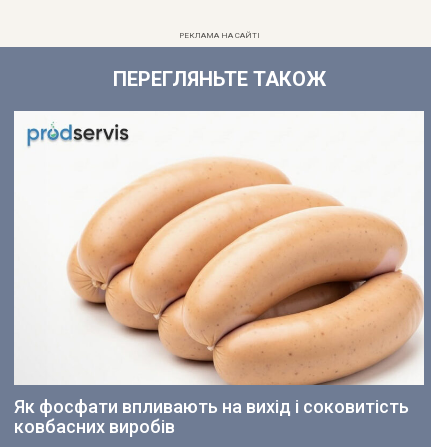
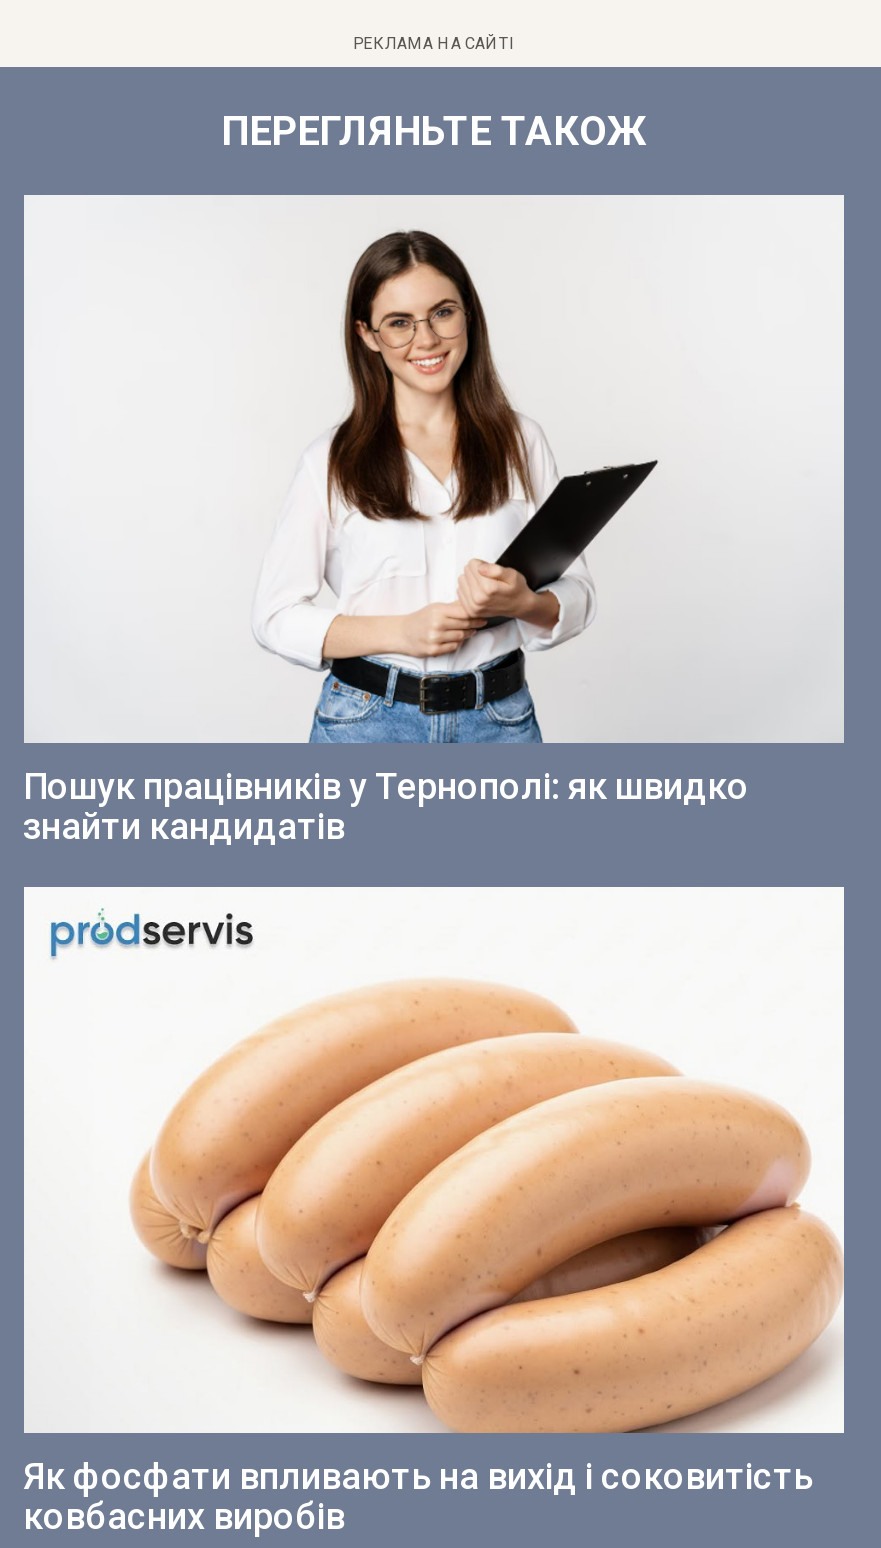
+ [image]
+ Пошук працівників у Тернополі: як швидко
+ знайти кандидатів
